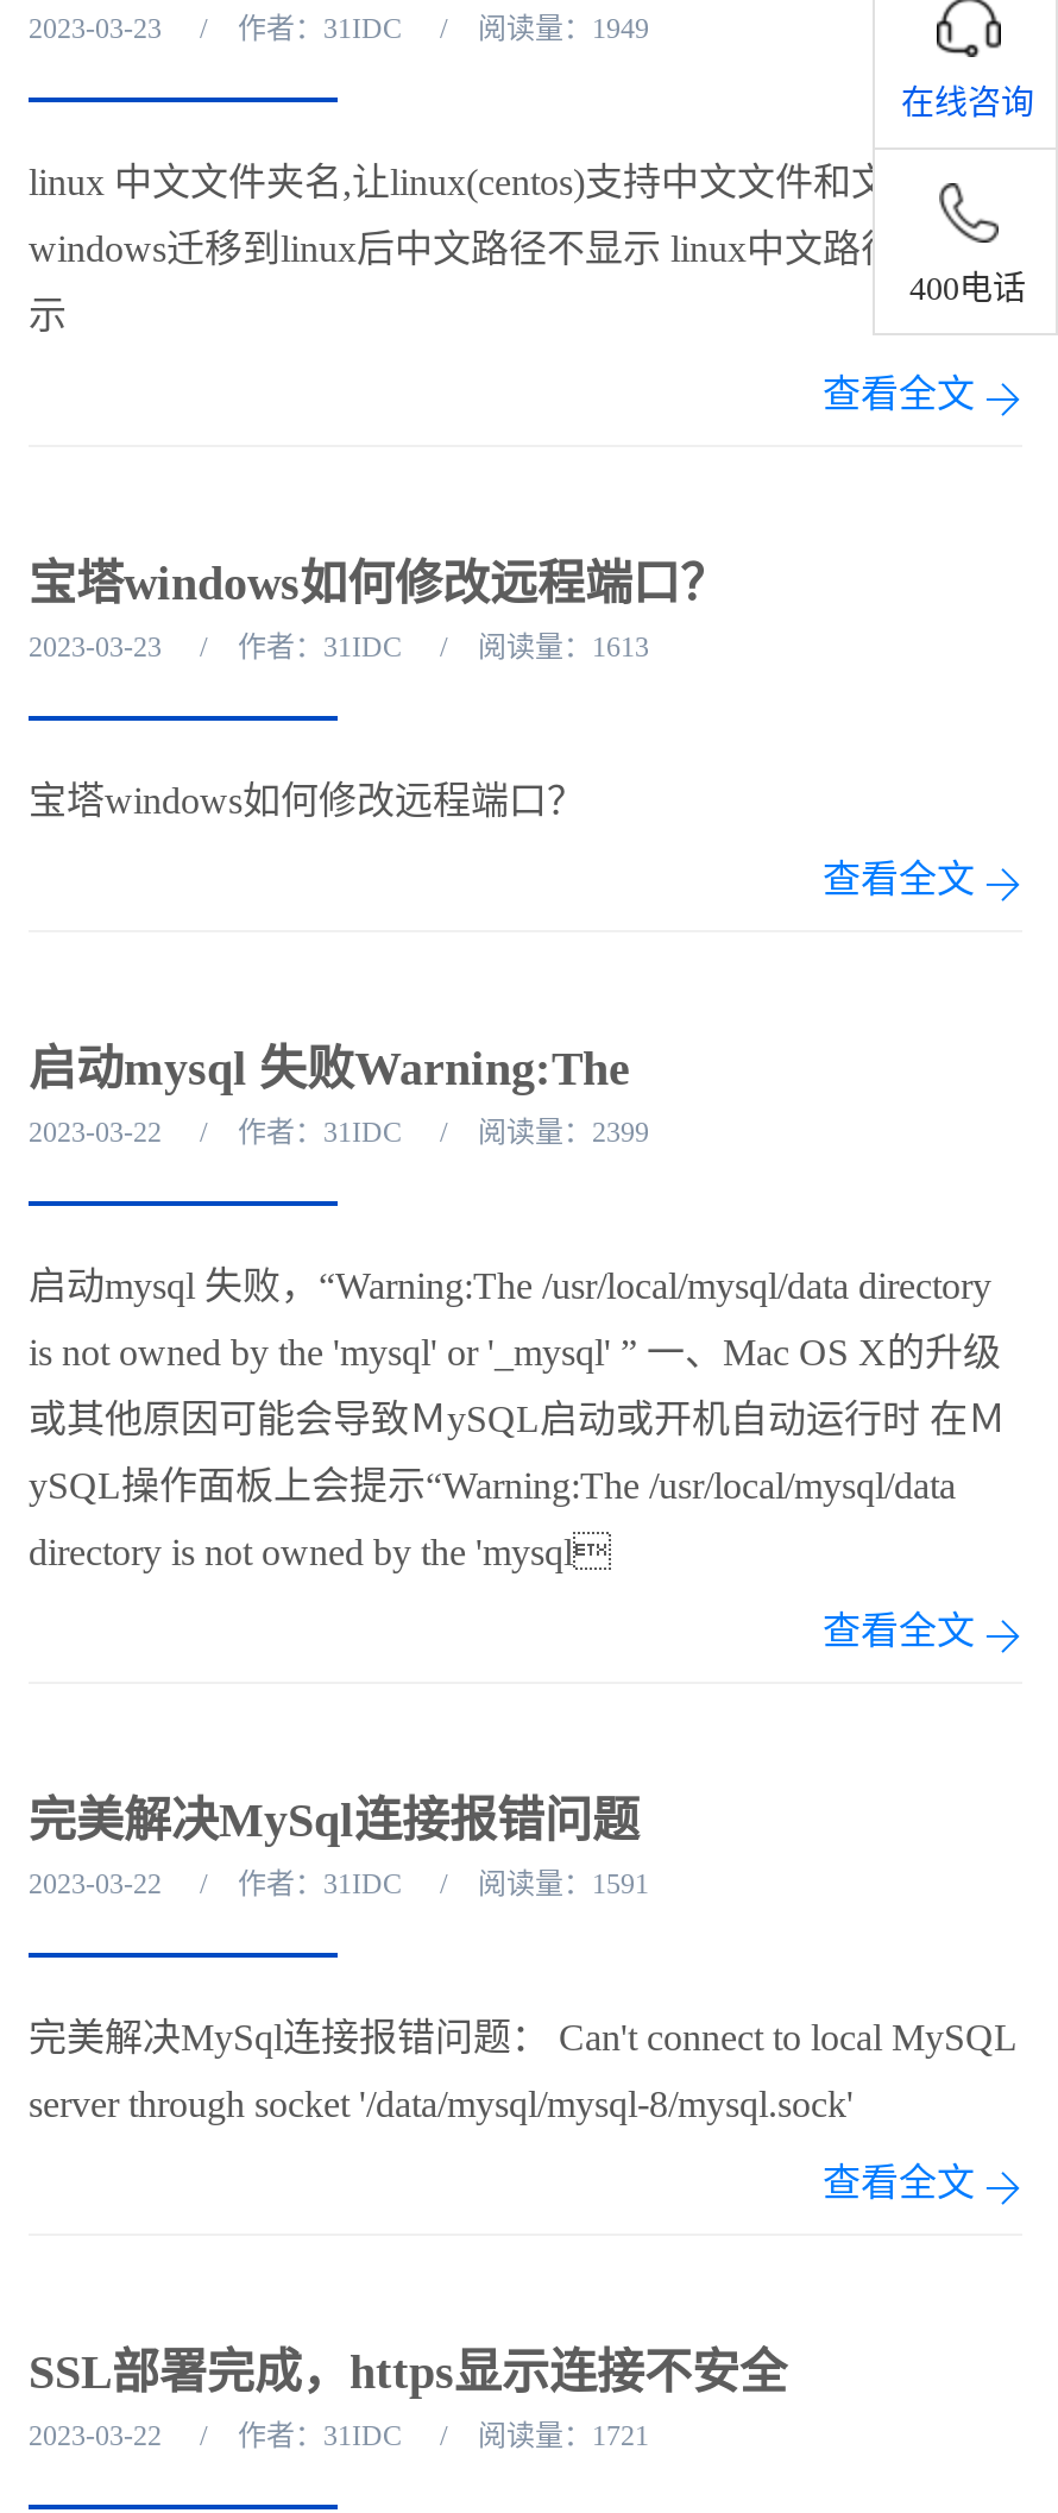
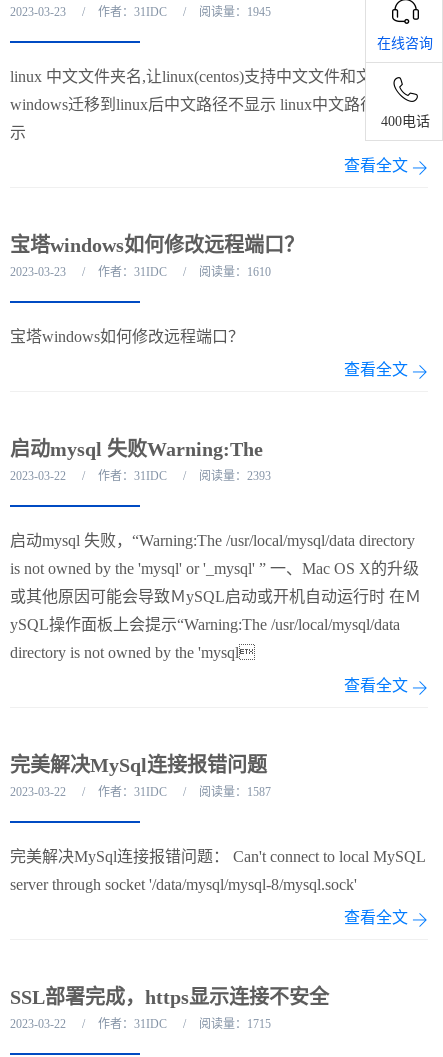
- 阅读量：1949
+ 阅读量：1945

- 阅读量：1613
+ 阅读量：1610

- 阅读量：2399
+ 阅读量：2393

- 阅读量：1591
+ 阅读量：1587

- 阅读量：1721
+ 阅读量：1715
